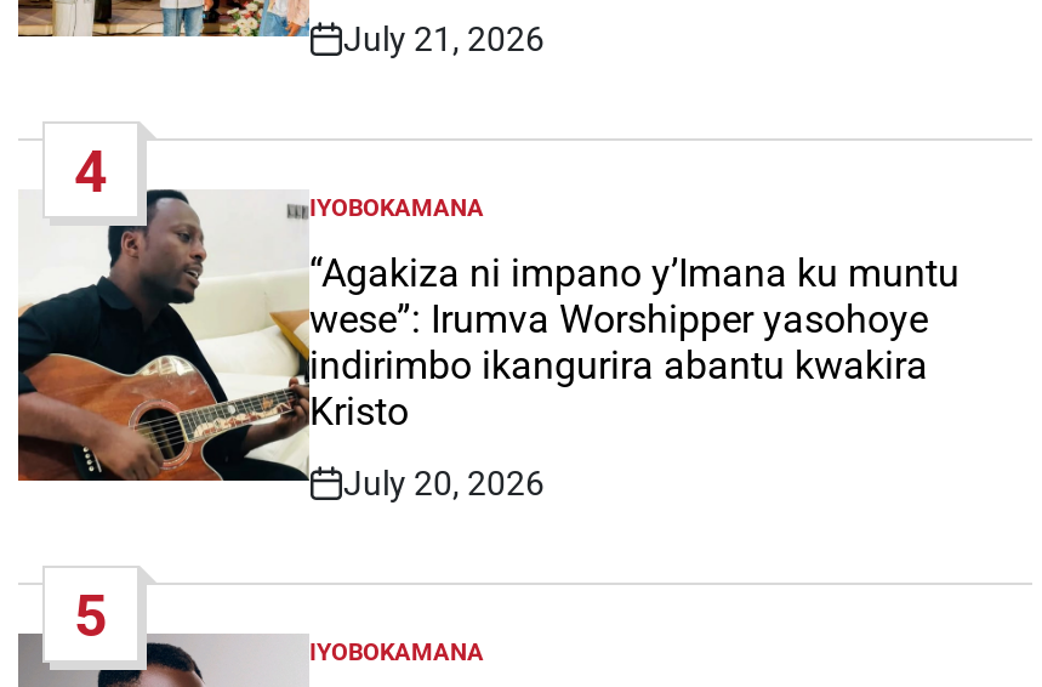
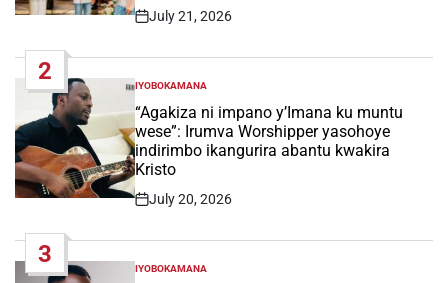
- 4
+ 2

- 5
+ 3
